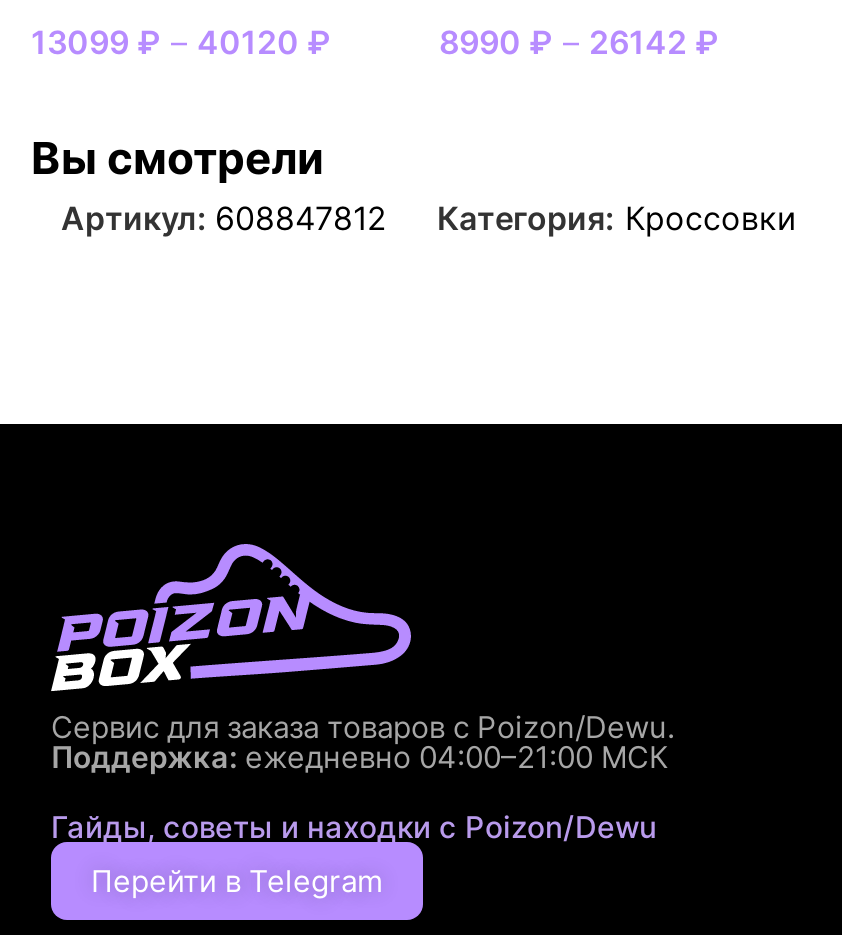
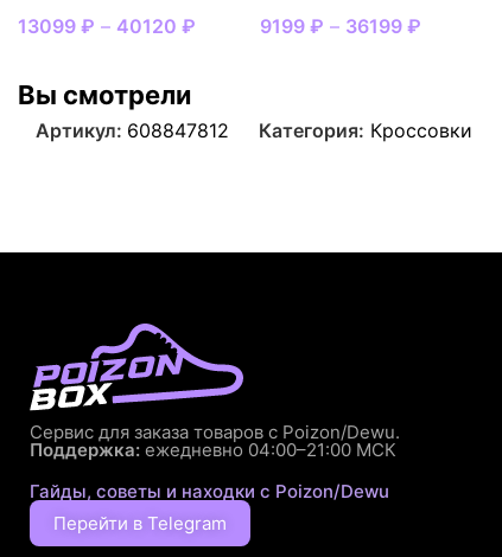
- 8990 ₽ – 26142 ₽
+ 9199 ₽ – 36199 ₽
